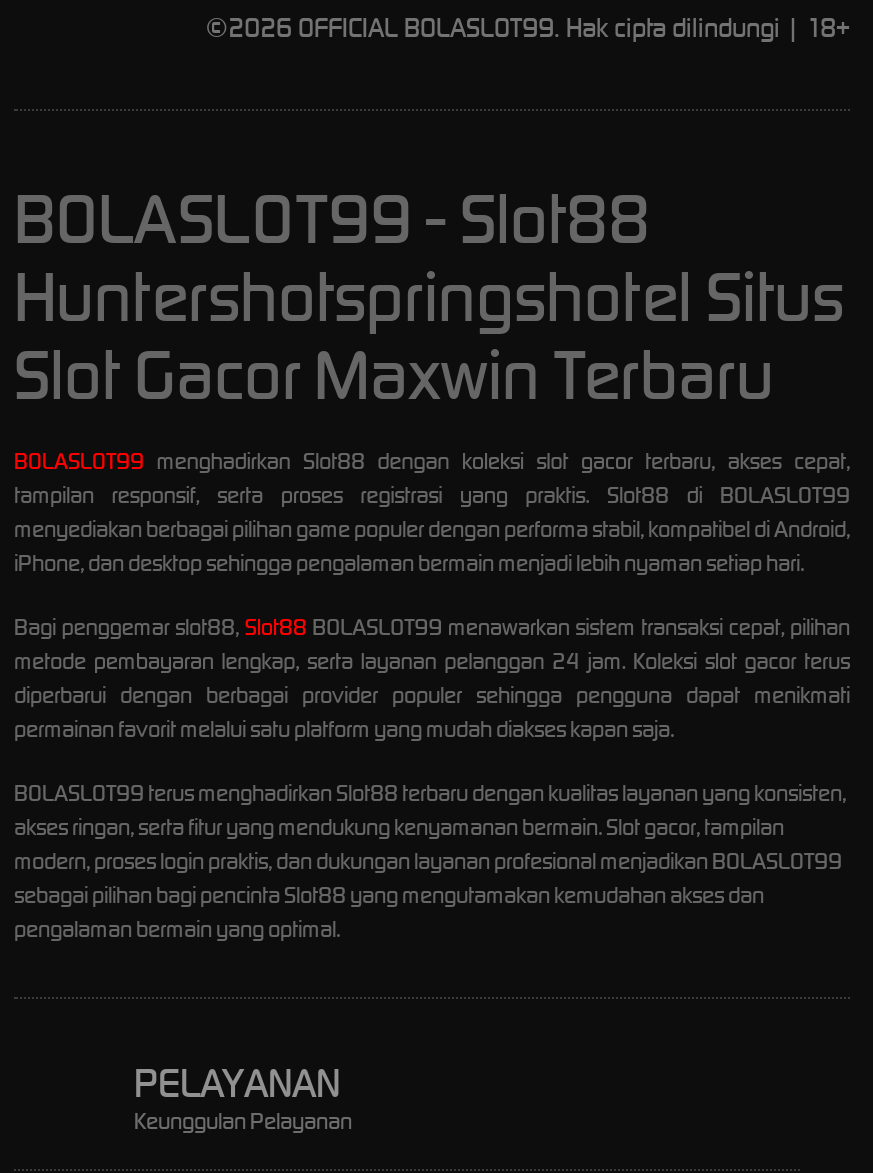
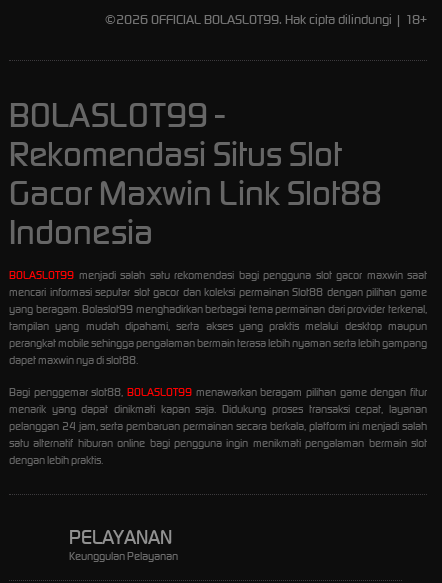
- BOLASLOT99 - Slot88
- Huntershotspringshotel Situs
- Slot Gacor Maxwin Terbaru
- BOLASLOT99 menghadirkan Slot88 dengan koleksi slot gacor terbaru, akses cepat,
- tampilan responsif, serta proses registrasi yang praktis. Slot88 di BOLASLOT99
- menyediakan berbagai pilihan game populer dengan performa stabil, kompatibel di Android,
- iPhone, dan desktop sehingga pengalaman bermain menjadi lebih nyaman setiap hari.
- Bagi penggemar slot88, Slot88 BOLASLOT99 menawarkan sistem transaksi cepat, pilihan
- metode pembayaran lengkap, serta layanan pelanggan 24 jam. Koleksi slot gacor terus
- diperbarui dengan berbagai provider populer sehingga pengguna dapat menikmati
- permainan favorit melalui satu platform yang mudah diakses kapan saja.
- BOLASLOT99 terus menghadirkan Slot88 terbaru dengan kualitas layanan yang konsisten,
- akses ringan, serta fitur yang mendukung kenyamanan bermain. Slot gacor, tampilan
- modern, proses login praktis, dan dukungan layanan profesional menjadikan BOLASLOT99
- sebagai pilihan bagi pencinta Slot88 yang mengutamakan kemudahan akses dan
- pengalaman bermain yang optimal.
+ BOLASLOT99 -
+ Rekomendasi Situs Slot
+ Gacor Maxwin Link Slot88
+ Indonesia
+ BOLASLOT99 menjadi salah satu rekomendasi bagi pengguna slot gacor maxwin saat
+ mencari informasi seputar slot gacor dan koleksi permainan Slot88 dengan pilihan game
+ yang beragam. Bolaslot99 menghadirkan berbagai tema permainan dari provider terkenal,
+ tampilan yang mudah dipahami, serta akses yang praktis melalui desktop maupun
+ perangkat mobile sehingga pengalaman bermain terasa lebih nyaman serta lebih gampang
+ dapet maxwin nya di slot88.
+ Bagi penggemar slot88, BOLASLOT99 menawarkan beragam pilihan game dengan fitur
+ menarik yang dapat dinikmati kapan saja. Didukung proses transaksi cepat, layanan
+ pelanggan 24 jam, serta pembaruan permainan secara berkala, platform ini menjadi salah
+ satu alternatif hiburan online bagi pengguna ingin menikmati pengalaman bermain slot
+ dengan lebih praktis.
